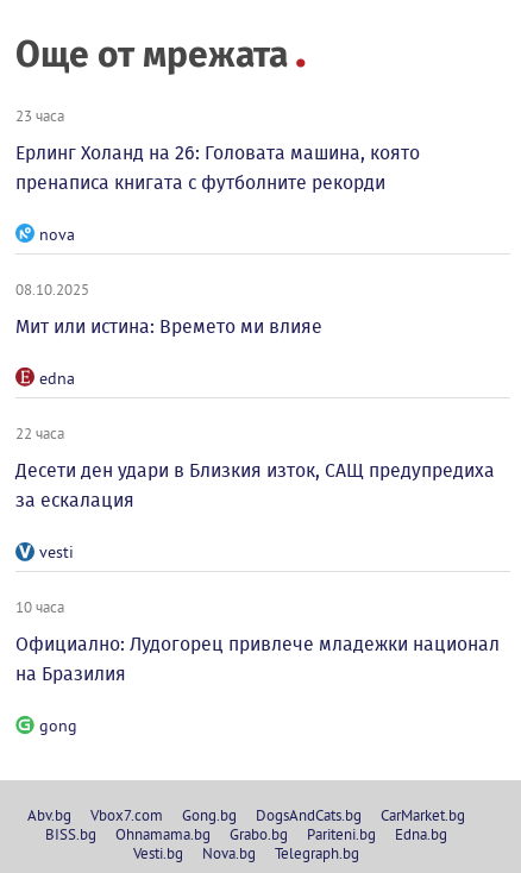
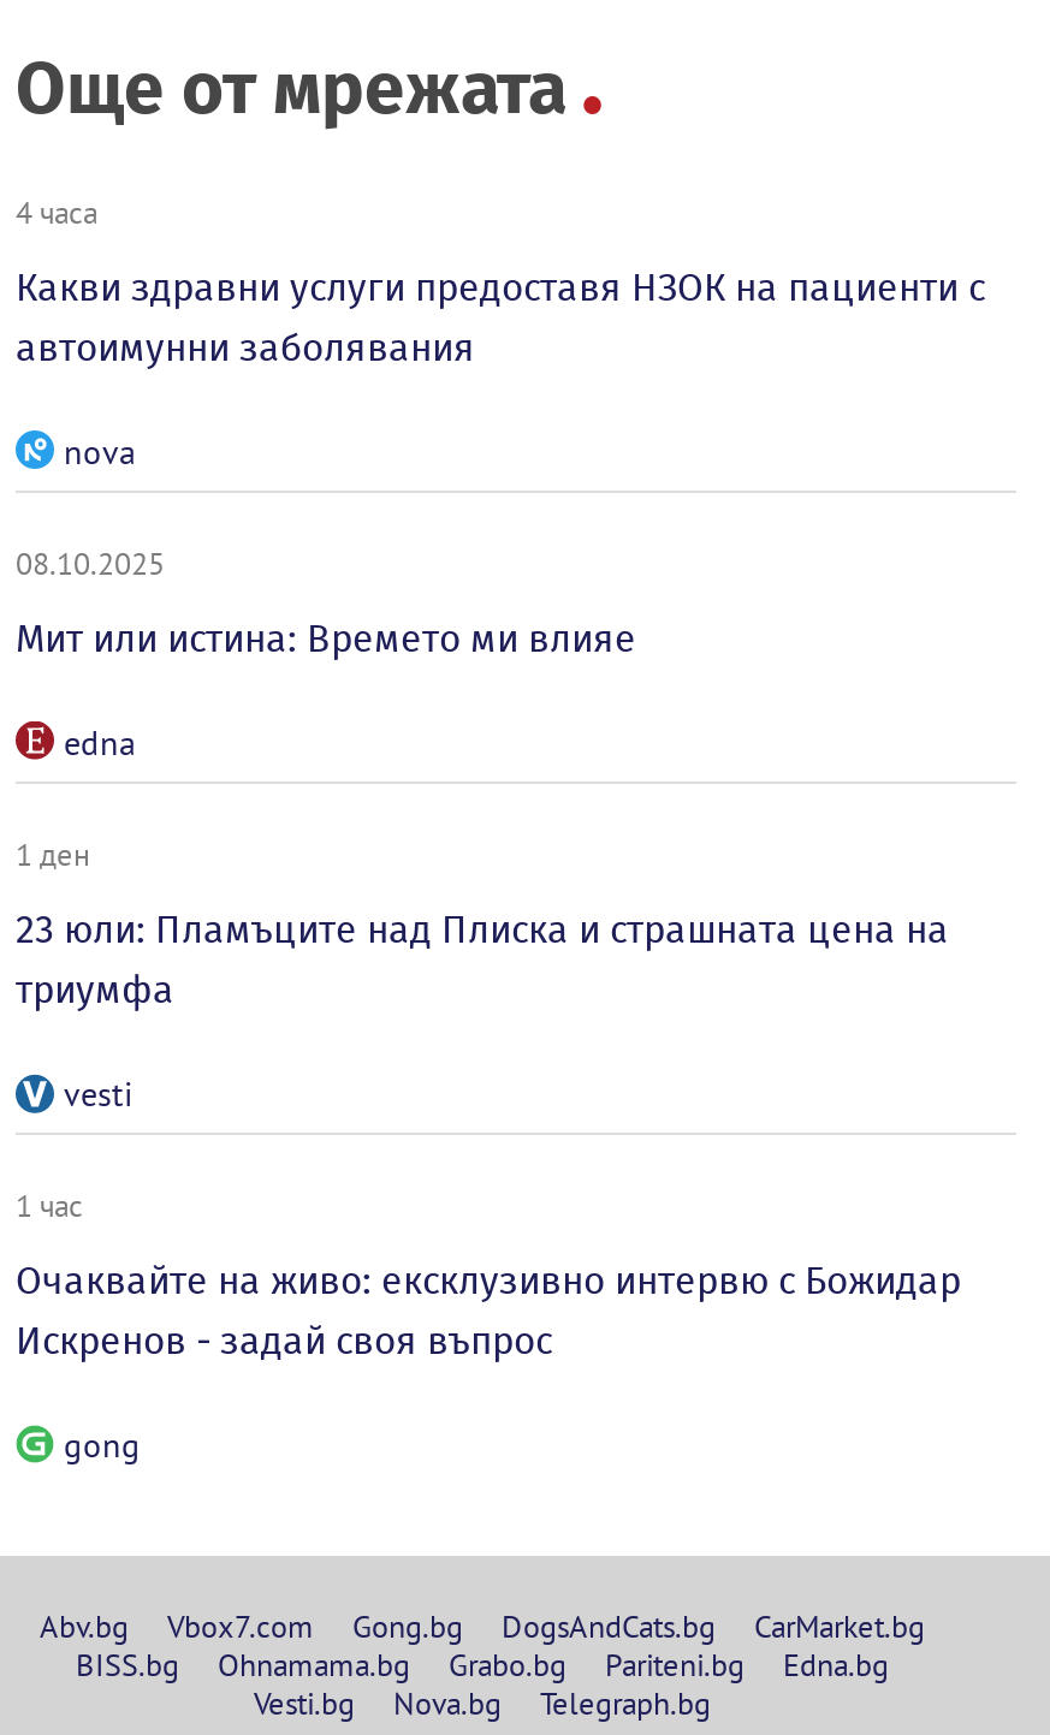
- 23 часа
+ 4 часа

- Ерлинг Холанд на 26: Головата машина, която
- пренаписа книгата с футболните рекорди
+ Какви здравни услуги предоставя НЗОК на пациенти с
+ автоимунни заболявания

- 22 часа
+ 1 ден

- Десети ден удари в Близкия изток, САЩ предупредиха
- за ескалация
+ 23 юли: Пламъците над Плиска и страшната цена на
+ триумфа

- 10 часа
+ 1 час

- Официално: Лудогорец привлече младежки национал
- на Бразилия
+ Очаквайте на живо: ексклузивно интервю с Божидар
+ Искренов - задай своя въпрос
